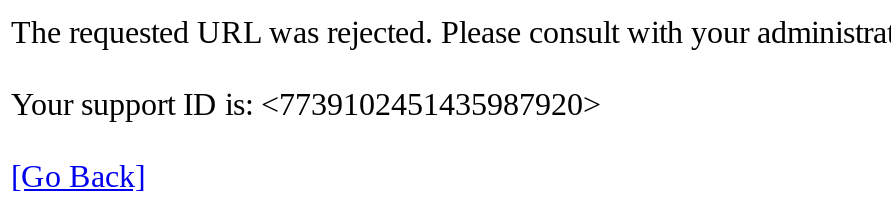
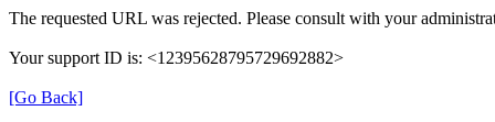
- Your support ID is: <7739102451435987920>
+ Your support ID is: <12395628795729692882>
